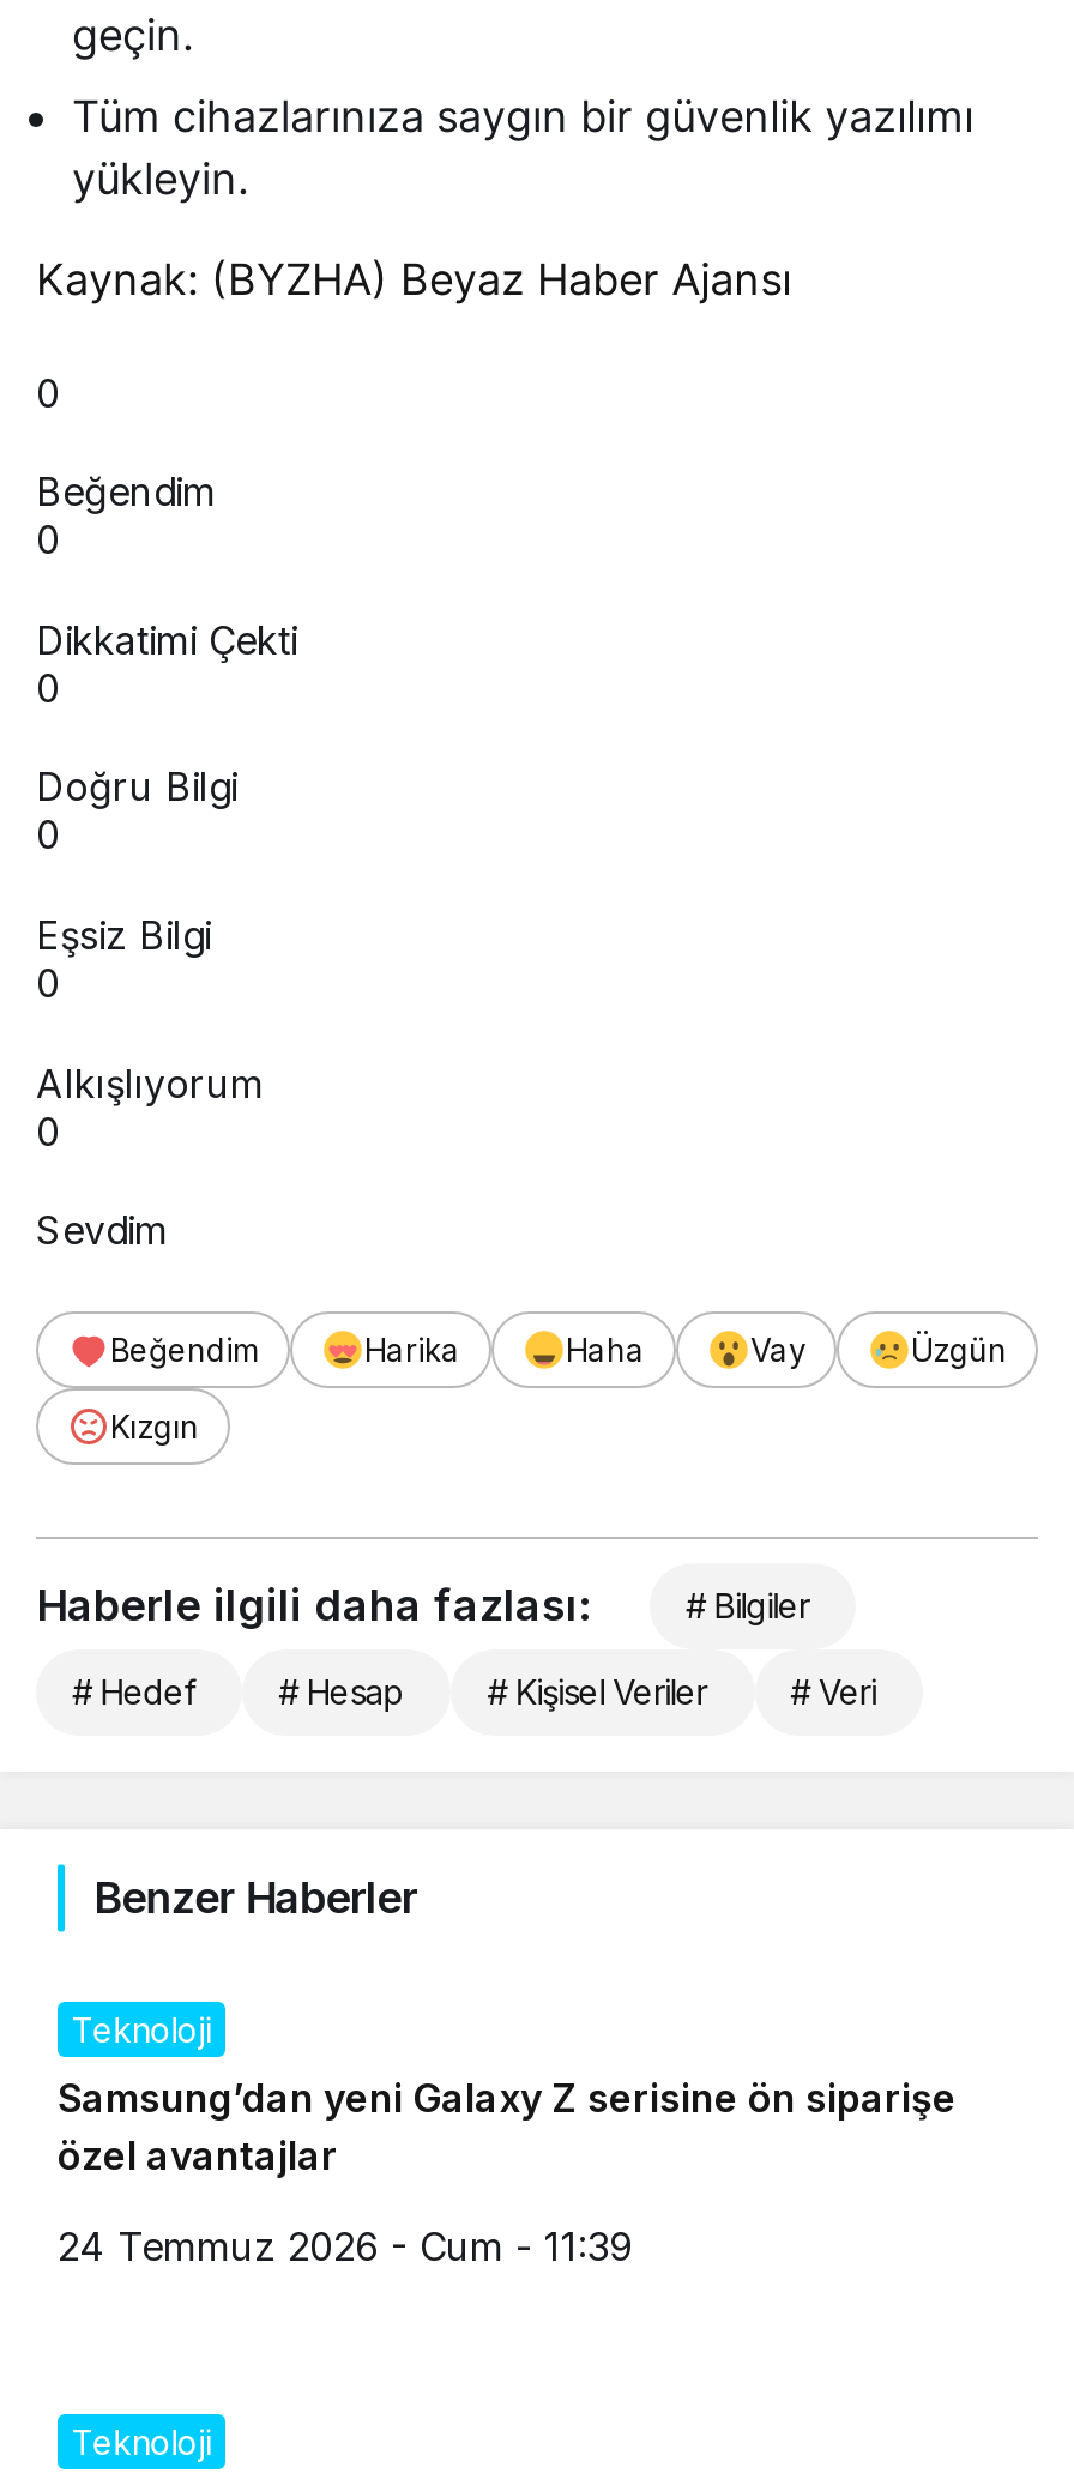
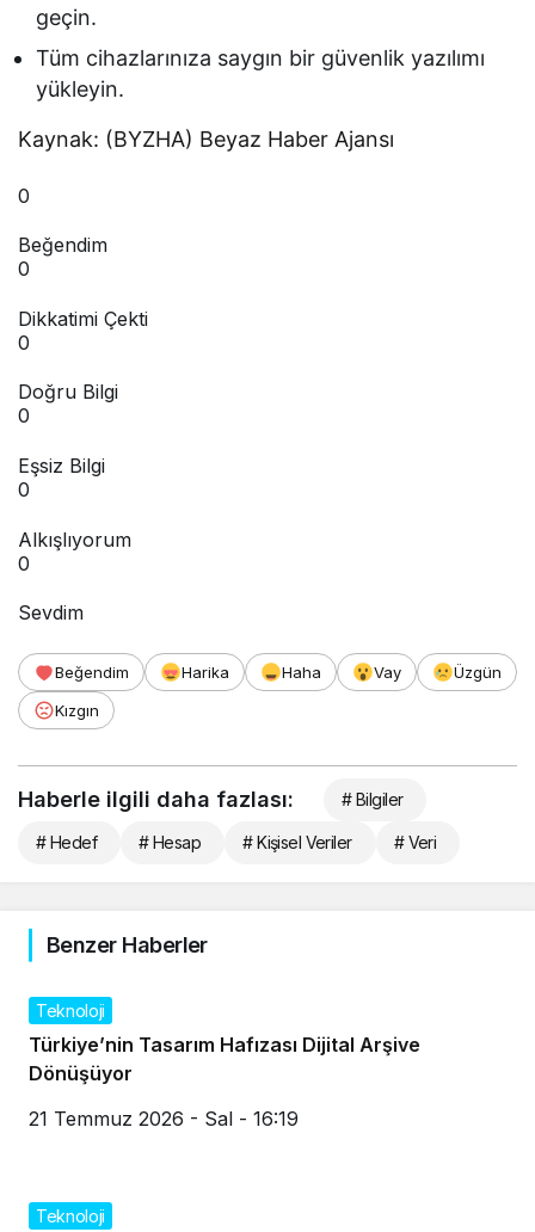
- Samsung’dan yeni Galaxy Z serisine ön siparişe
- özel avantajlar
+ Türkiye’nin Tasarım Hafızası Dijital Arşive
+ Dönüşüyor

- 24 Temmuz 2026 - Cum - 11:39
+ 21 Temmuz 2026 - Sal - 16:19
